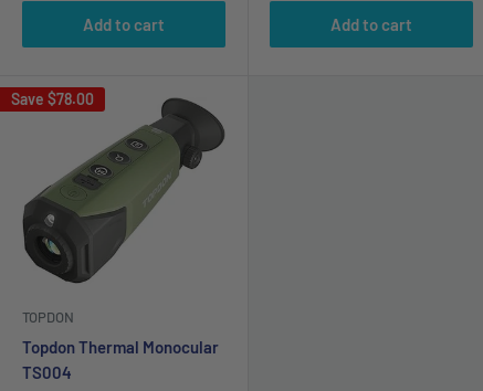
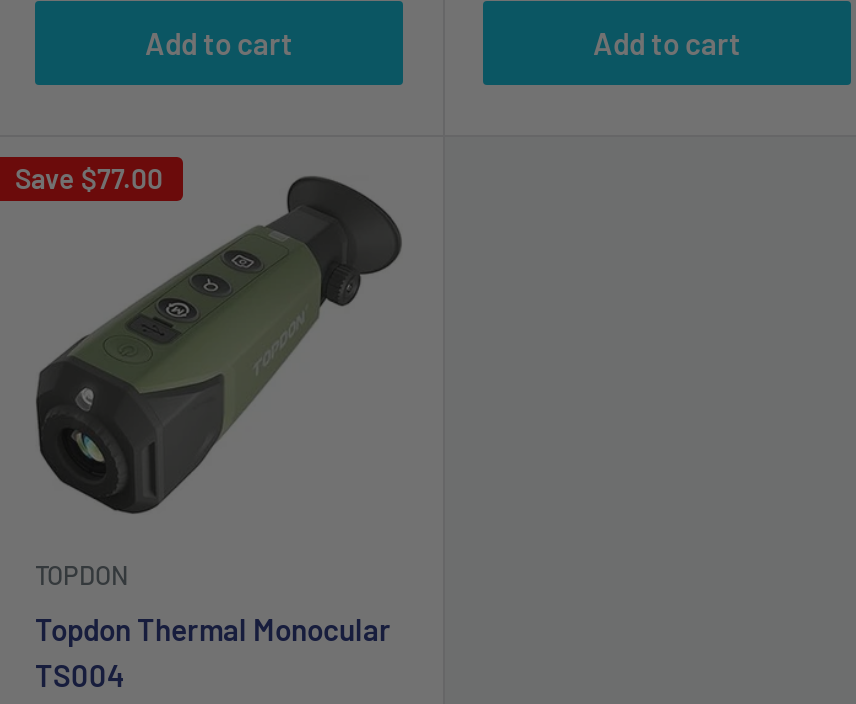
- Save $78.00
+ Save $77.00
